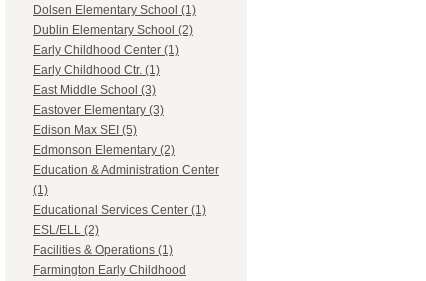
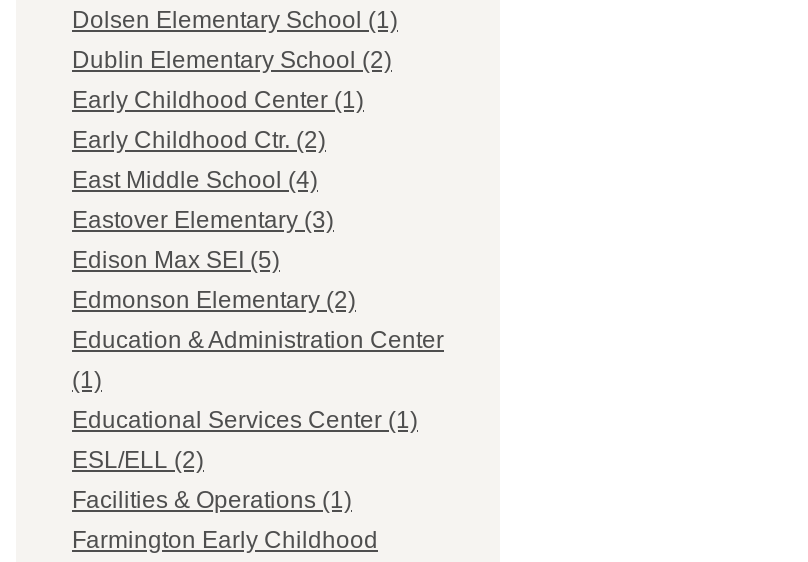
- Early Childhood Ctr. (1)
+ Early Childhood Ctr. (2)

- East Middle School (3)
+ East Middle School (4)
